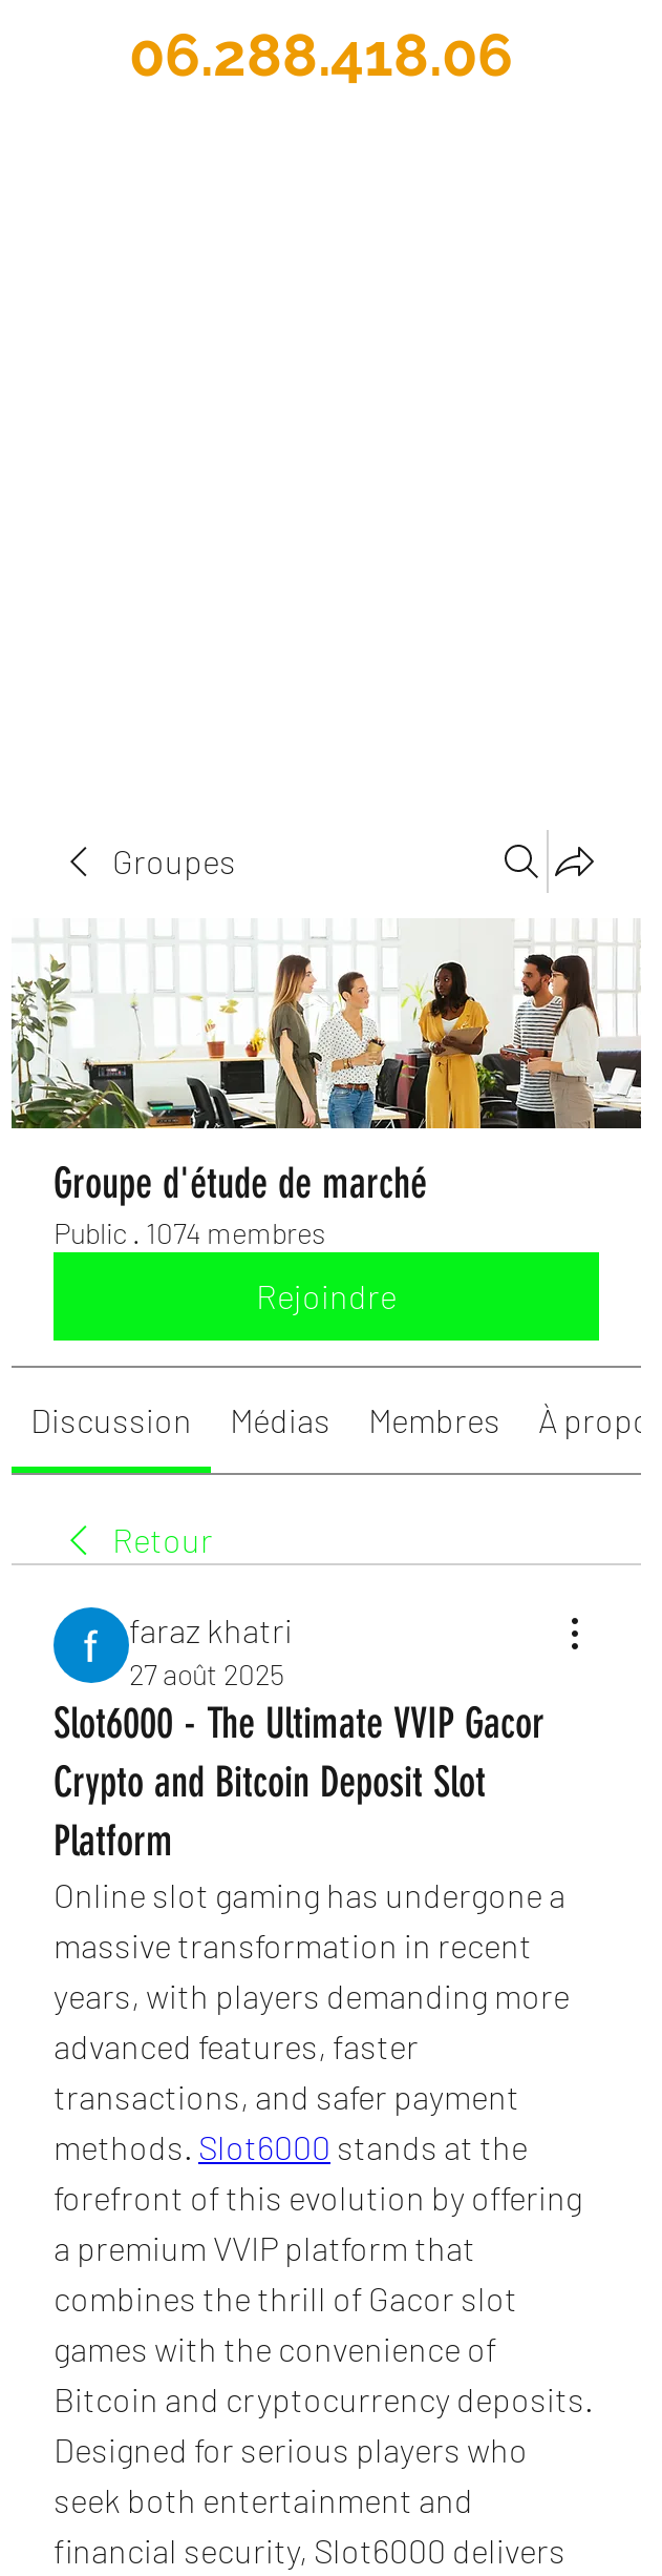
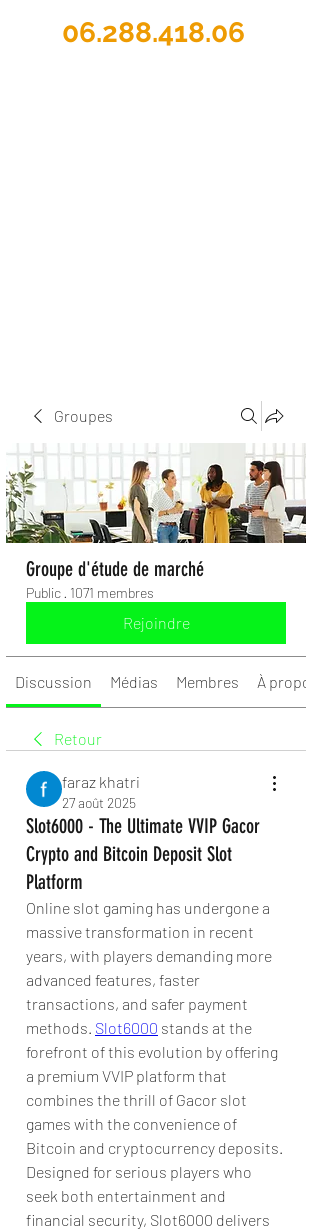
- Public 1074 membres
+ Public 1071 membres
